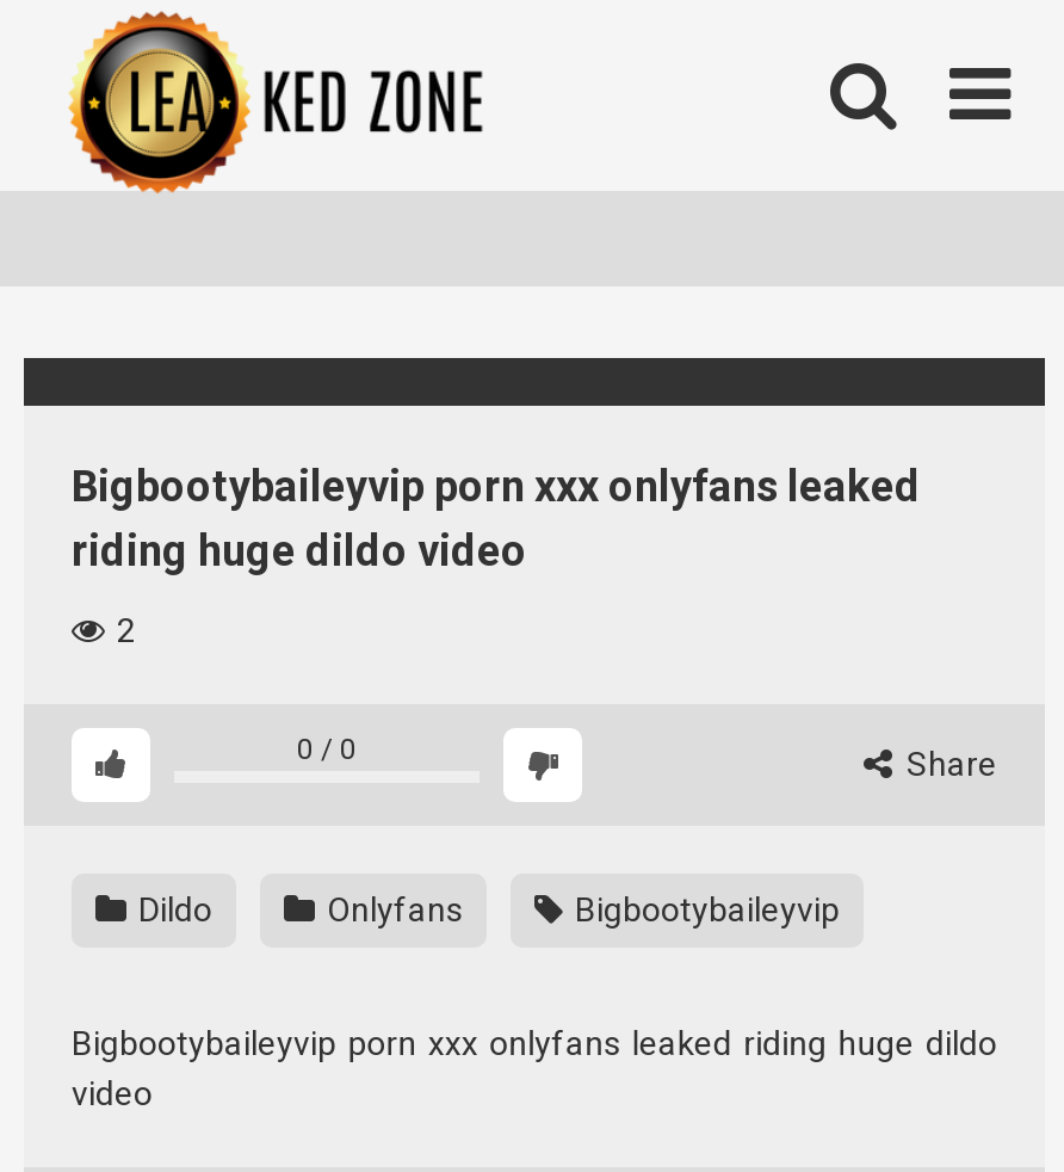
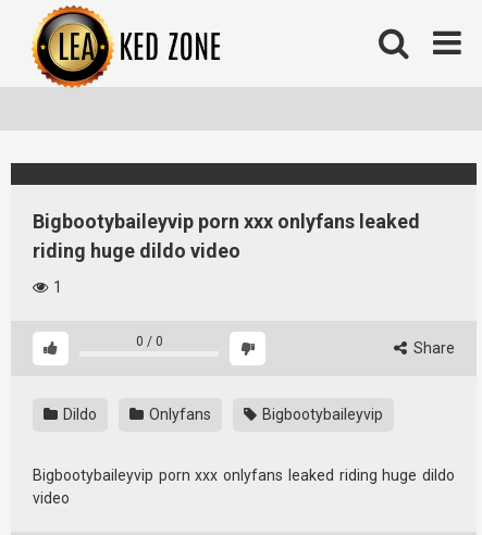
- 2
+ 1
